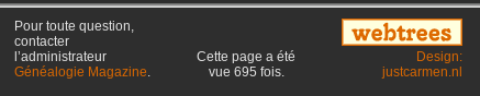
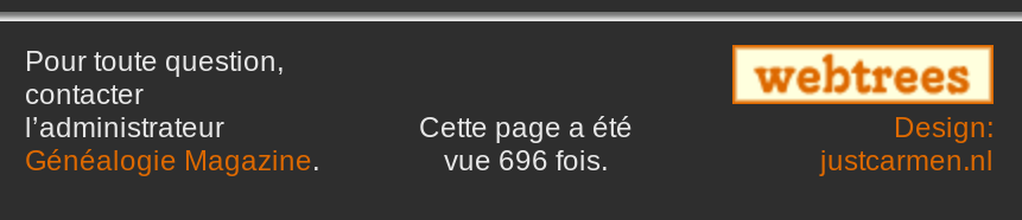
- vue 695 fois.
+ vue 696 fois.
